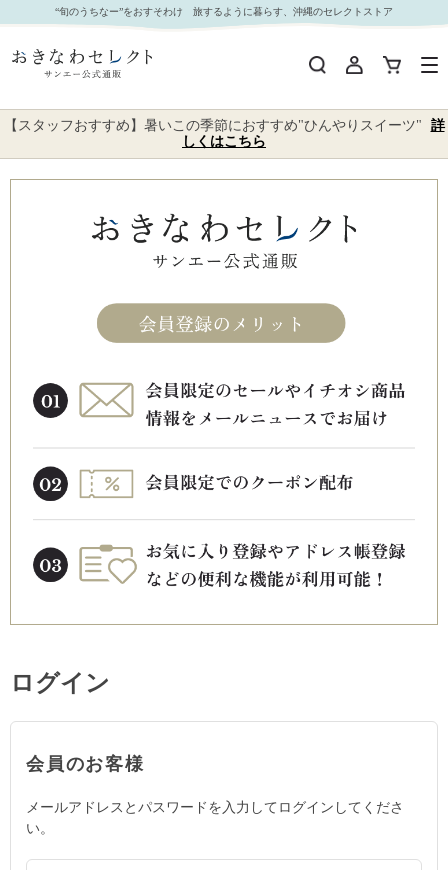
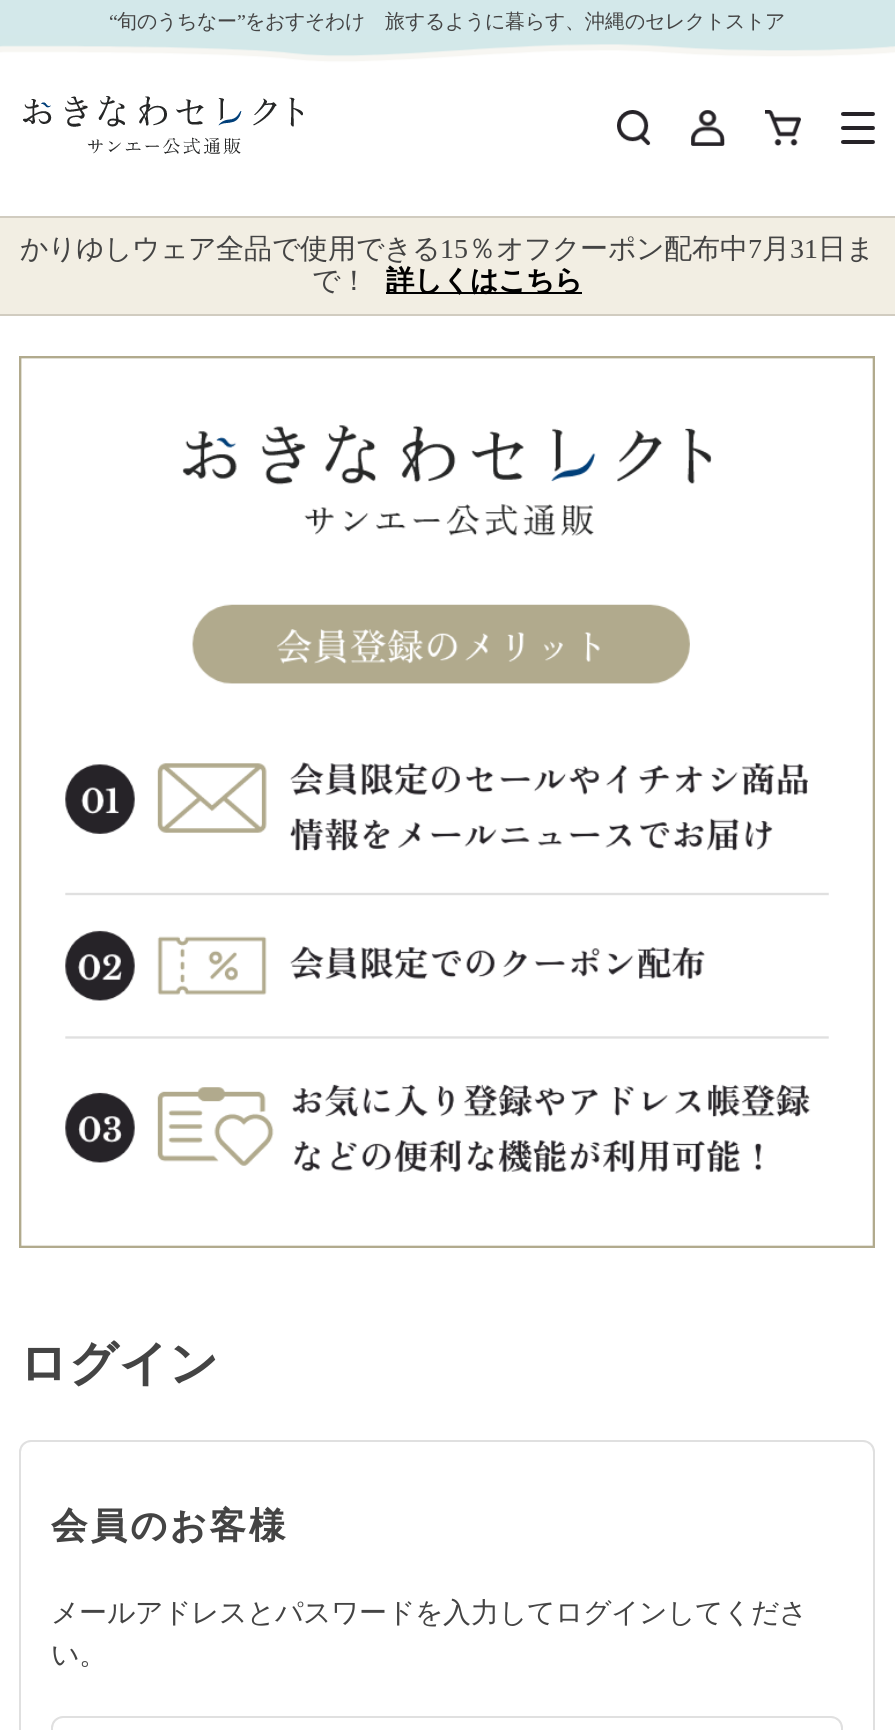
- 【スタッフおすすめ】暑いこの季節におすすめ"ひんやりスイーツ" 詳
- しくはこちら
+ かりゆしウェア全品で使用できる15％オフクーポン配布中7月31日ま
+ で！ 詳しくはこちら
